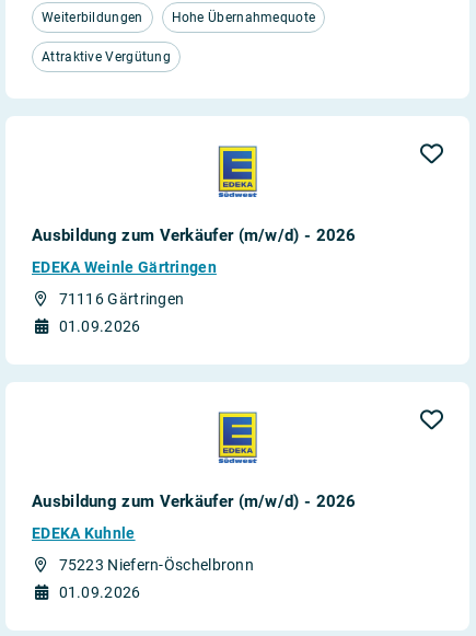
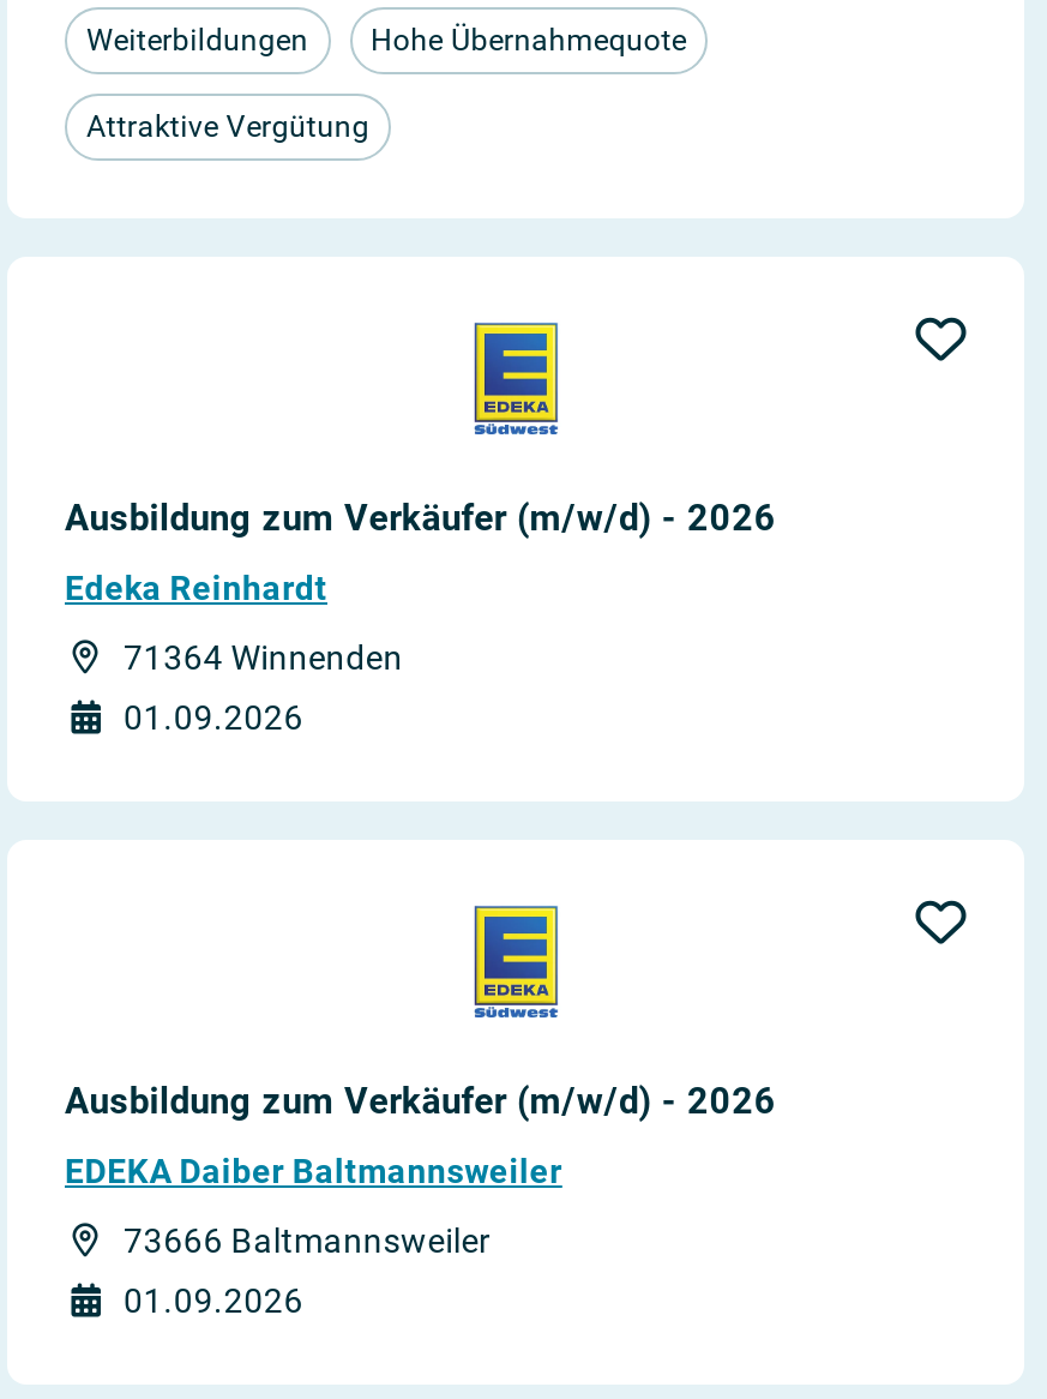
- EDEKA Weinle Gärtringen
+ Edeka Reinhardt

- 71116 Gärtringen
+ 71364 Winnenden

- EDEKA Kuhnle
+ EDEKA Daiber Baltmannsweiler

- 75223 Niefern-Öschelbronn
+ 73666 Baltmannsweiler
